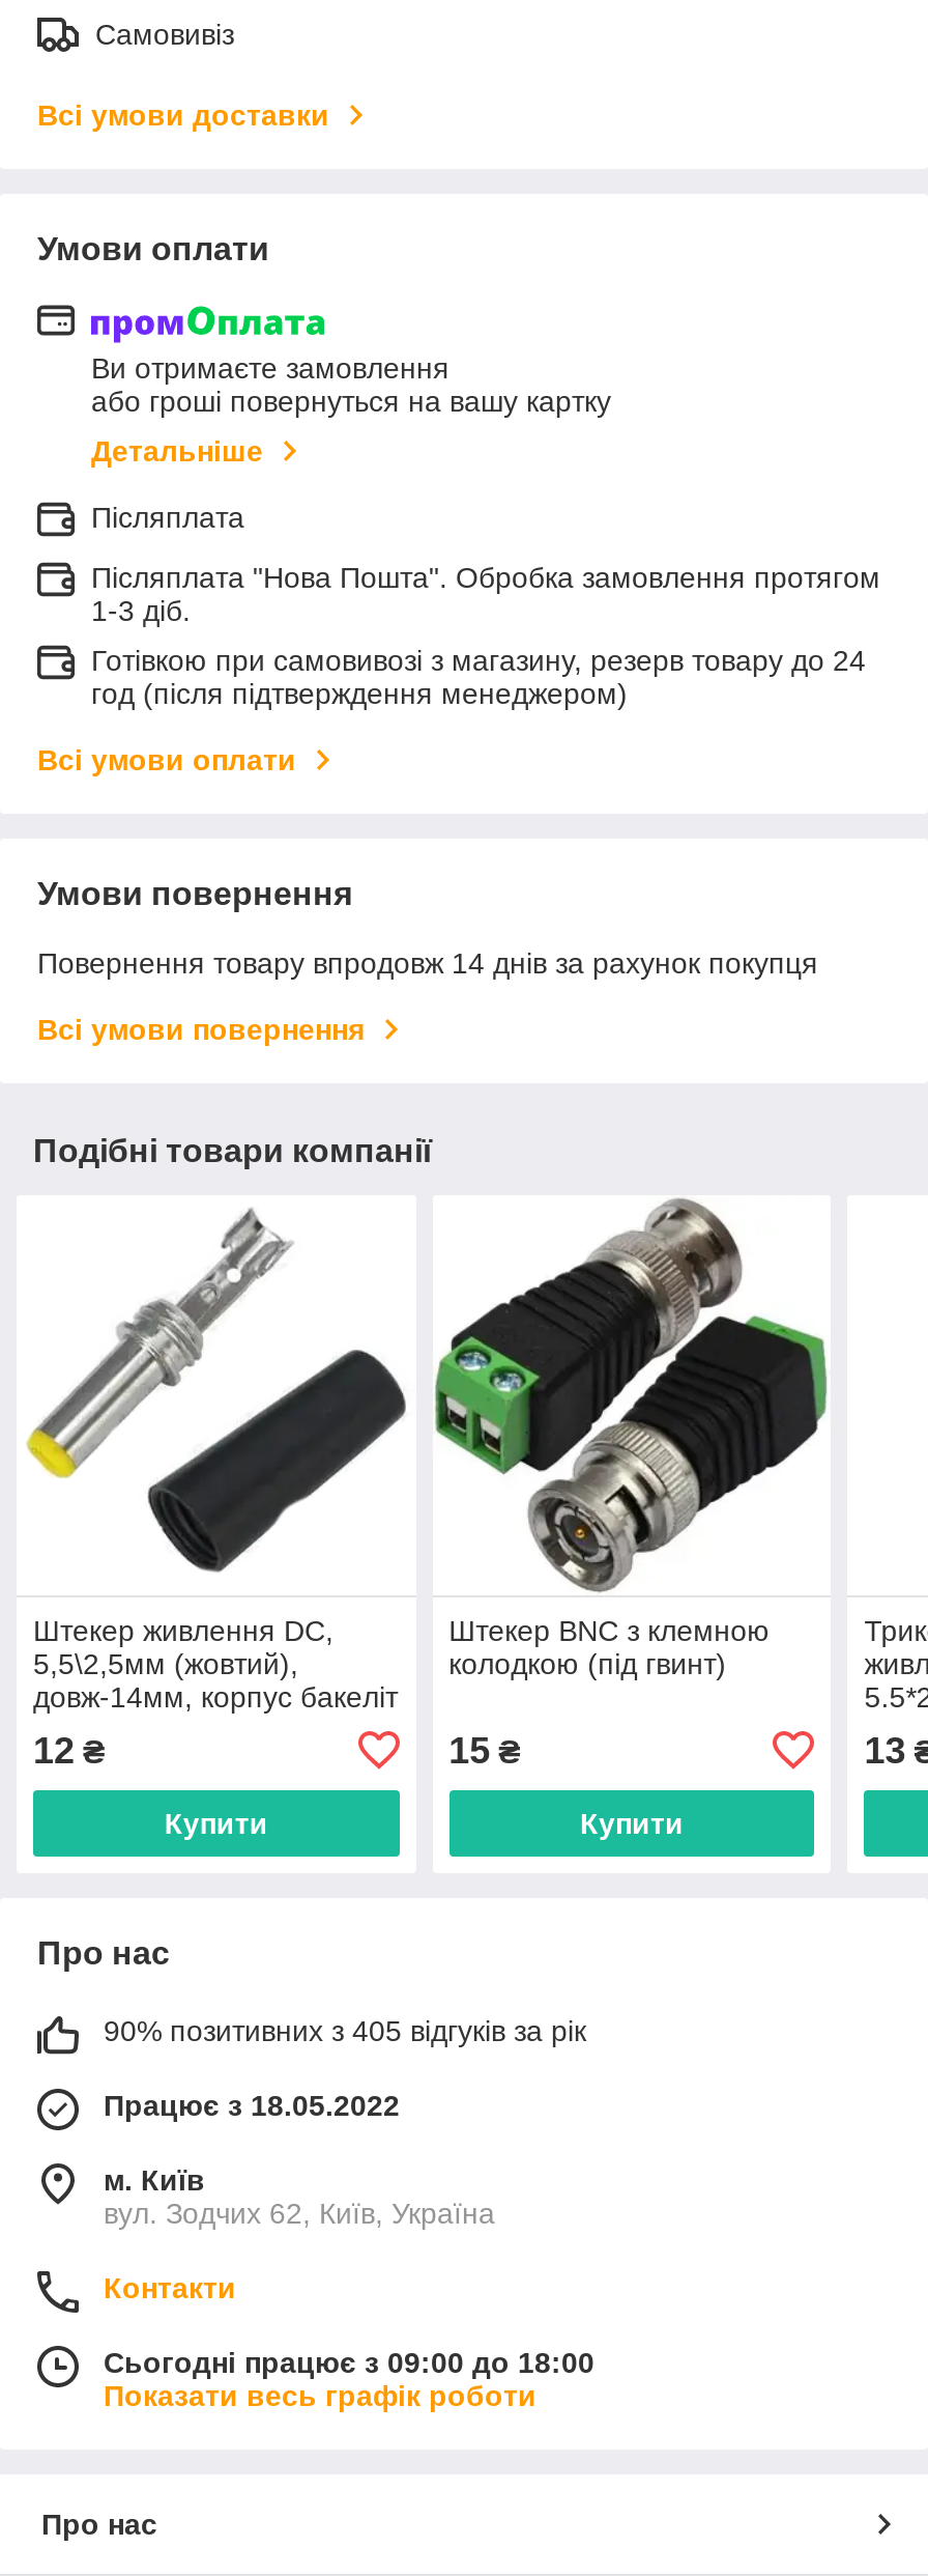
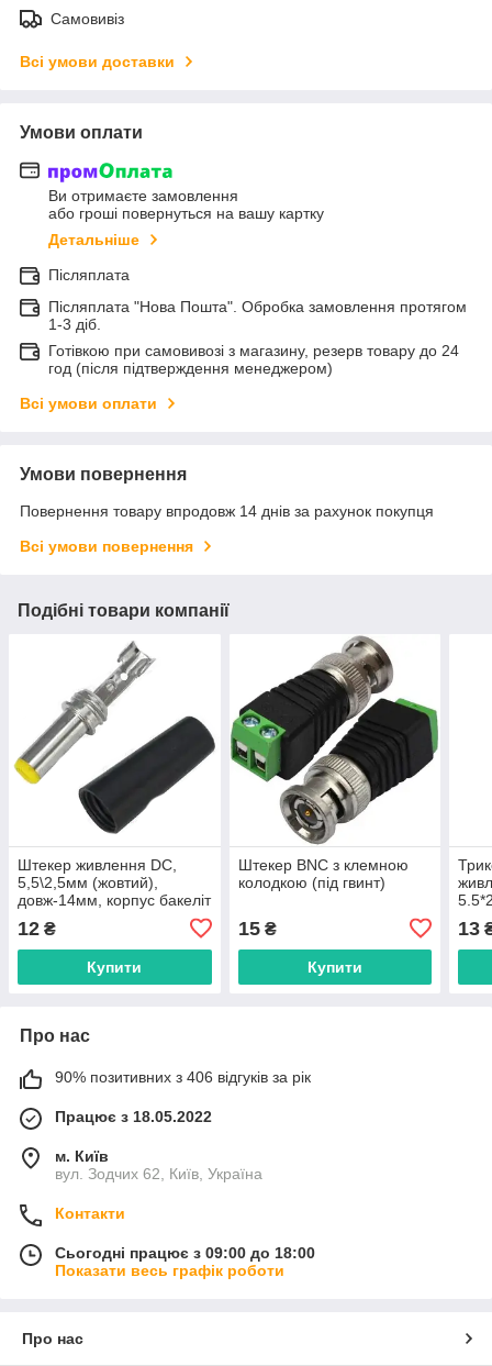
- 90% позитивних з 405 відгуків за рік
+ 90% позитивних з 406 відгуків за рік
